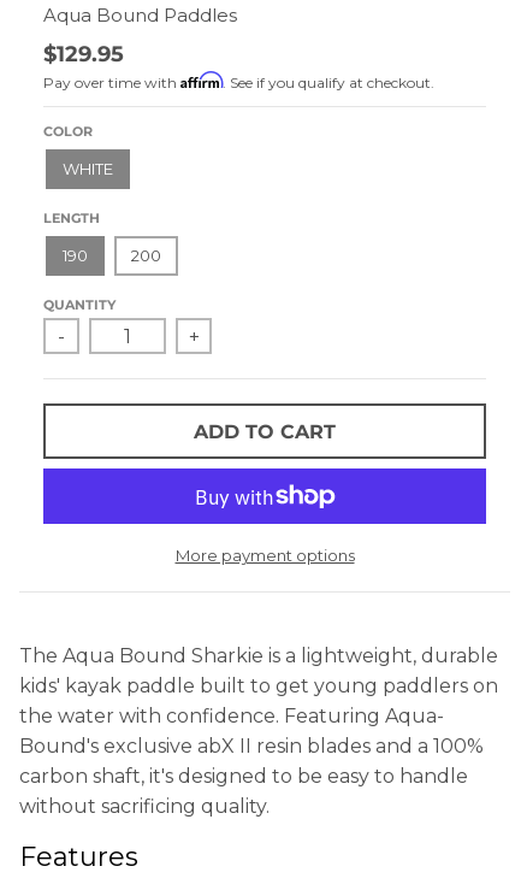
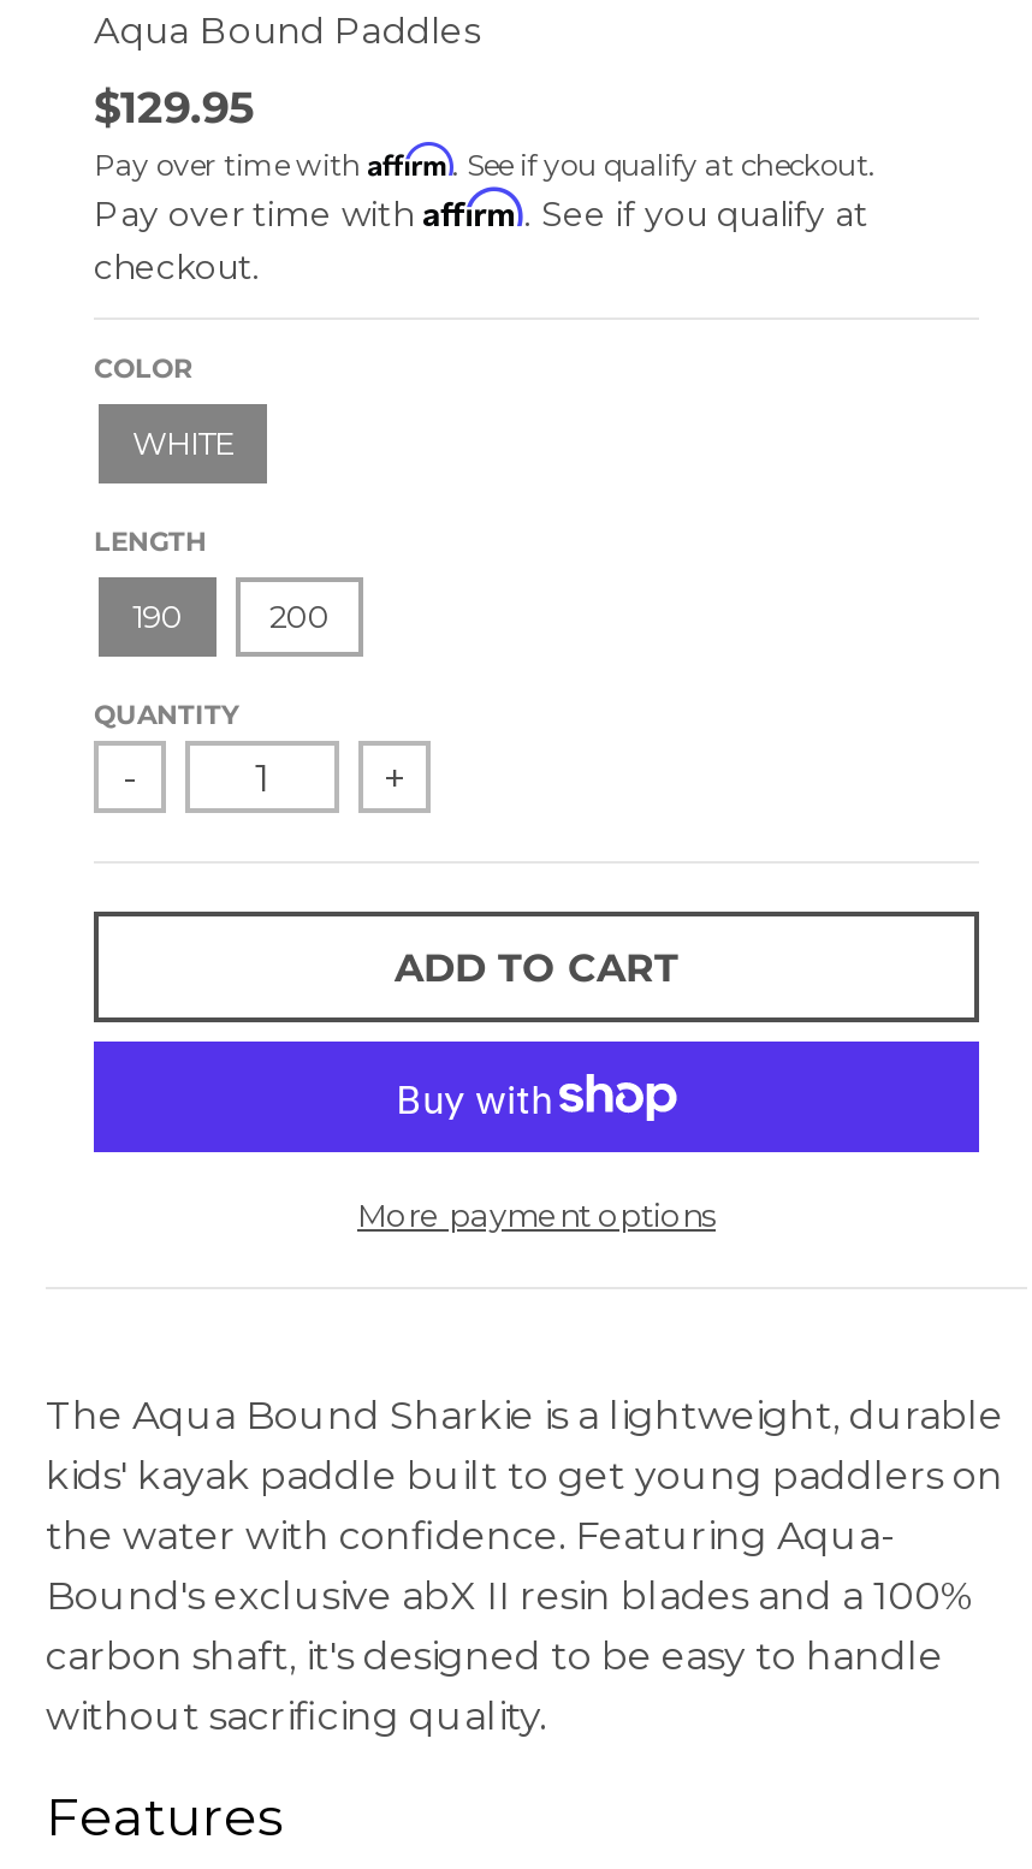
+ Pay over time with Affirm. See if you qualify at
+ checkout.
